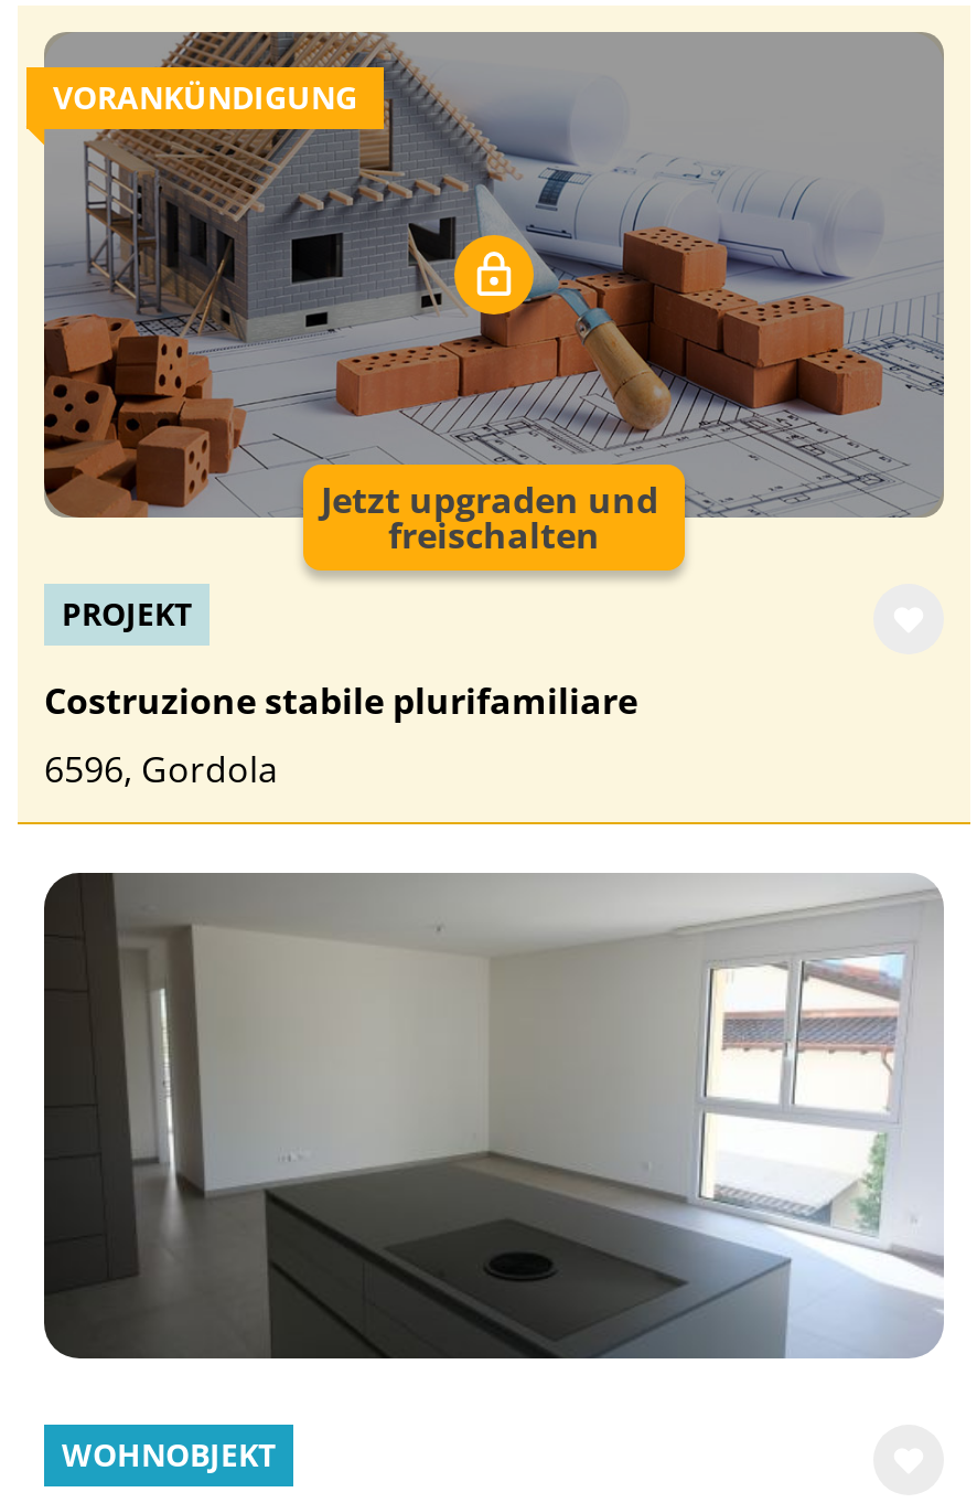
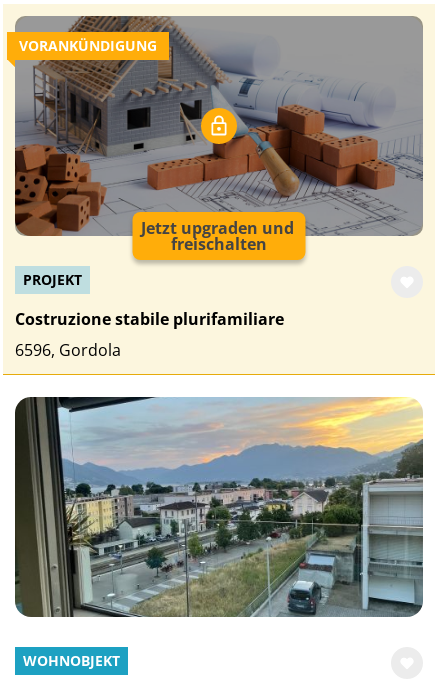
- [image]
+ [image]
